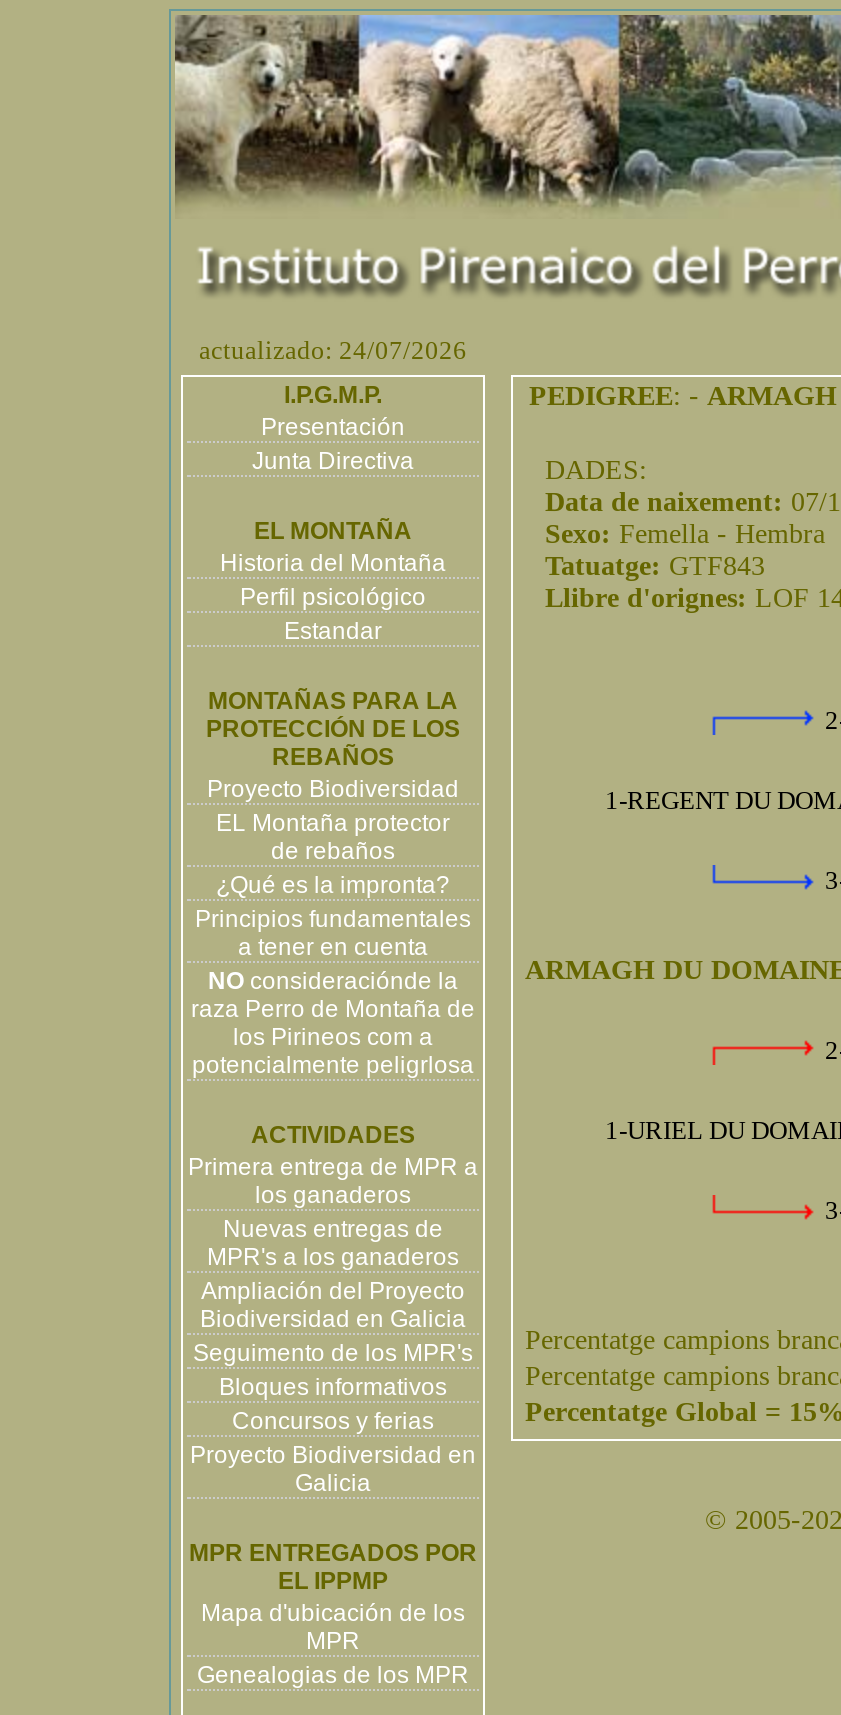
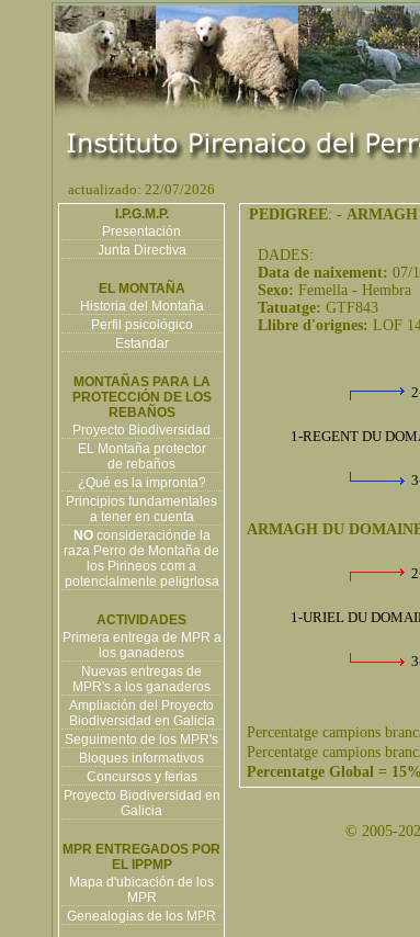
- actualizado: 24/07/2026
+ actualizado: 22/07/2026
